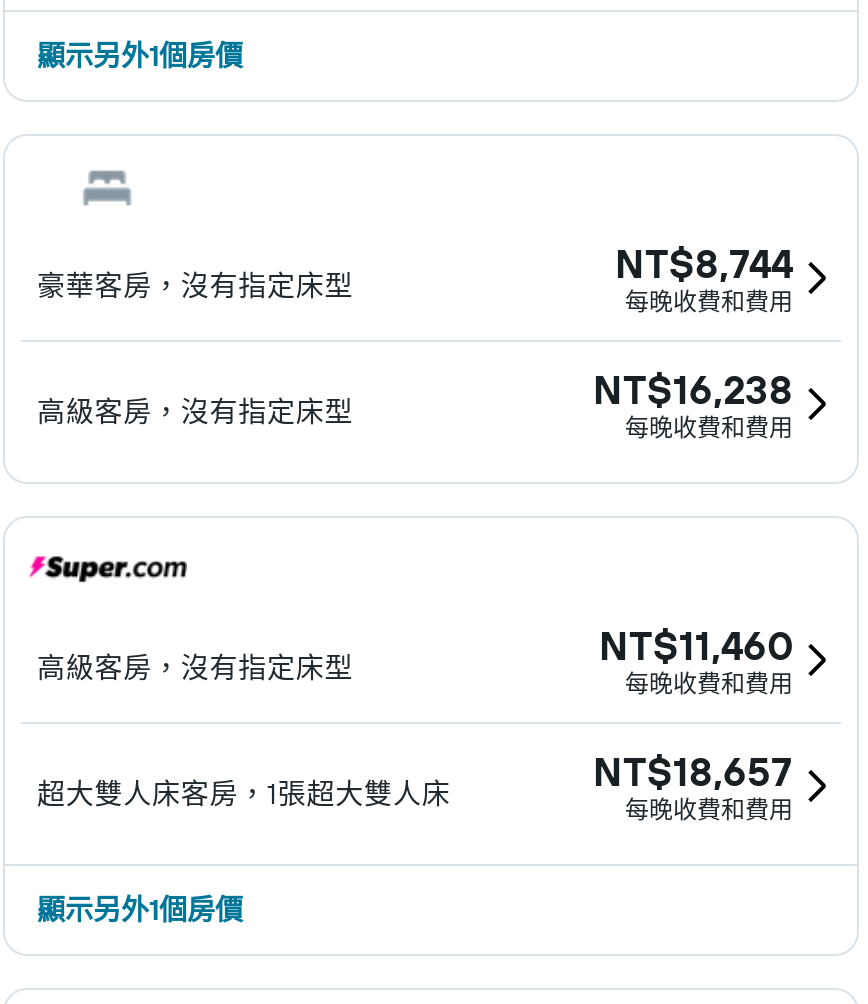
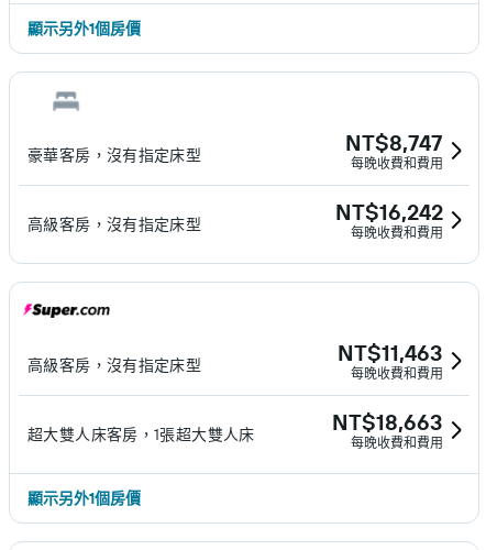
- NT$8,744
+ NT$8,747

- NT$16,238
+ NT$16,242

- NT$11,460
+ NT$11,463

- NT$18,657
+ NT$18,663
